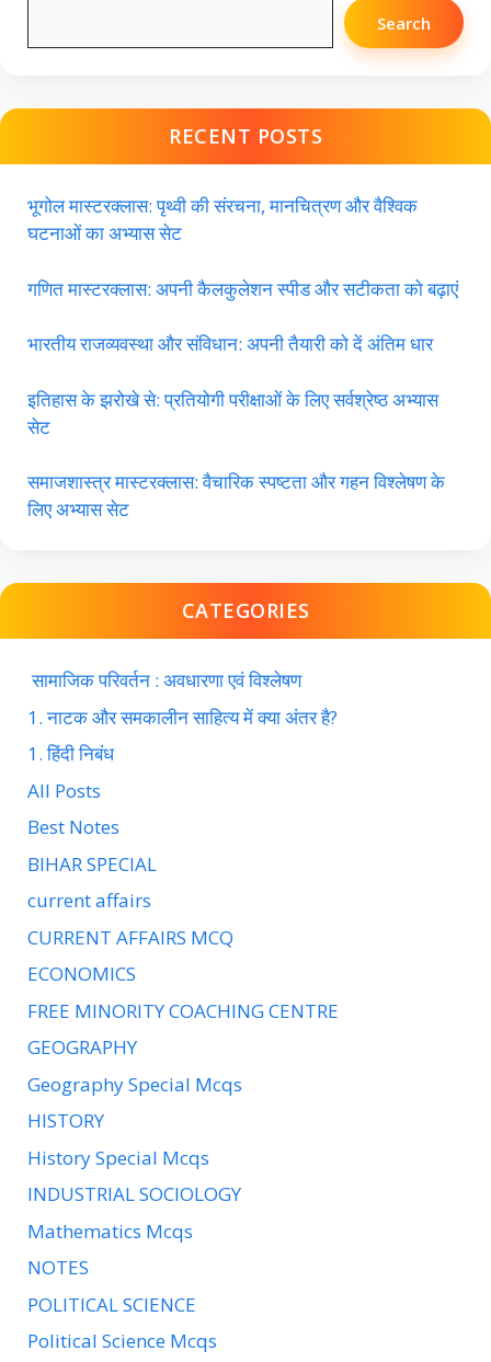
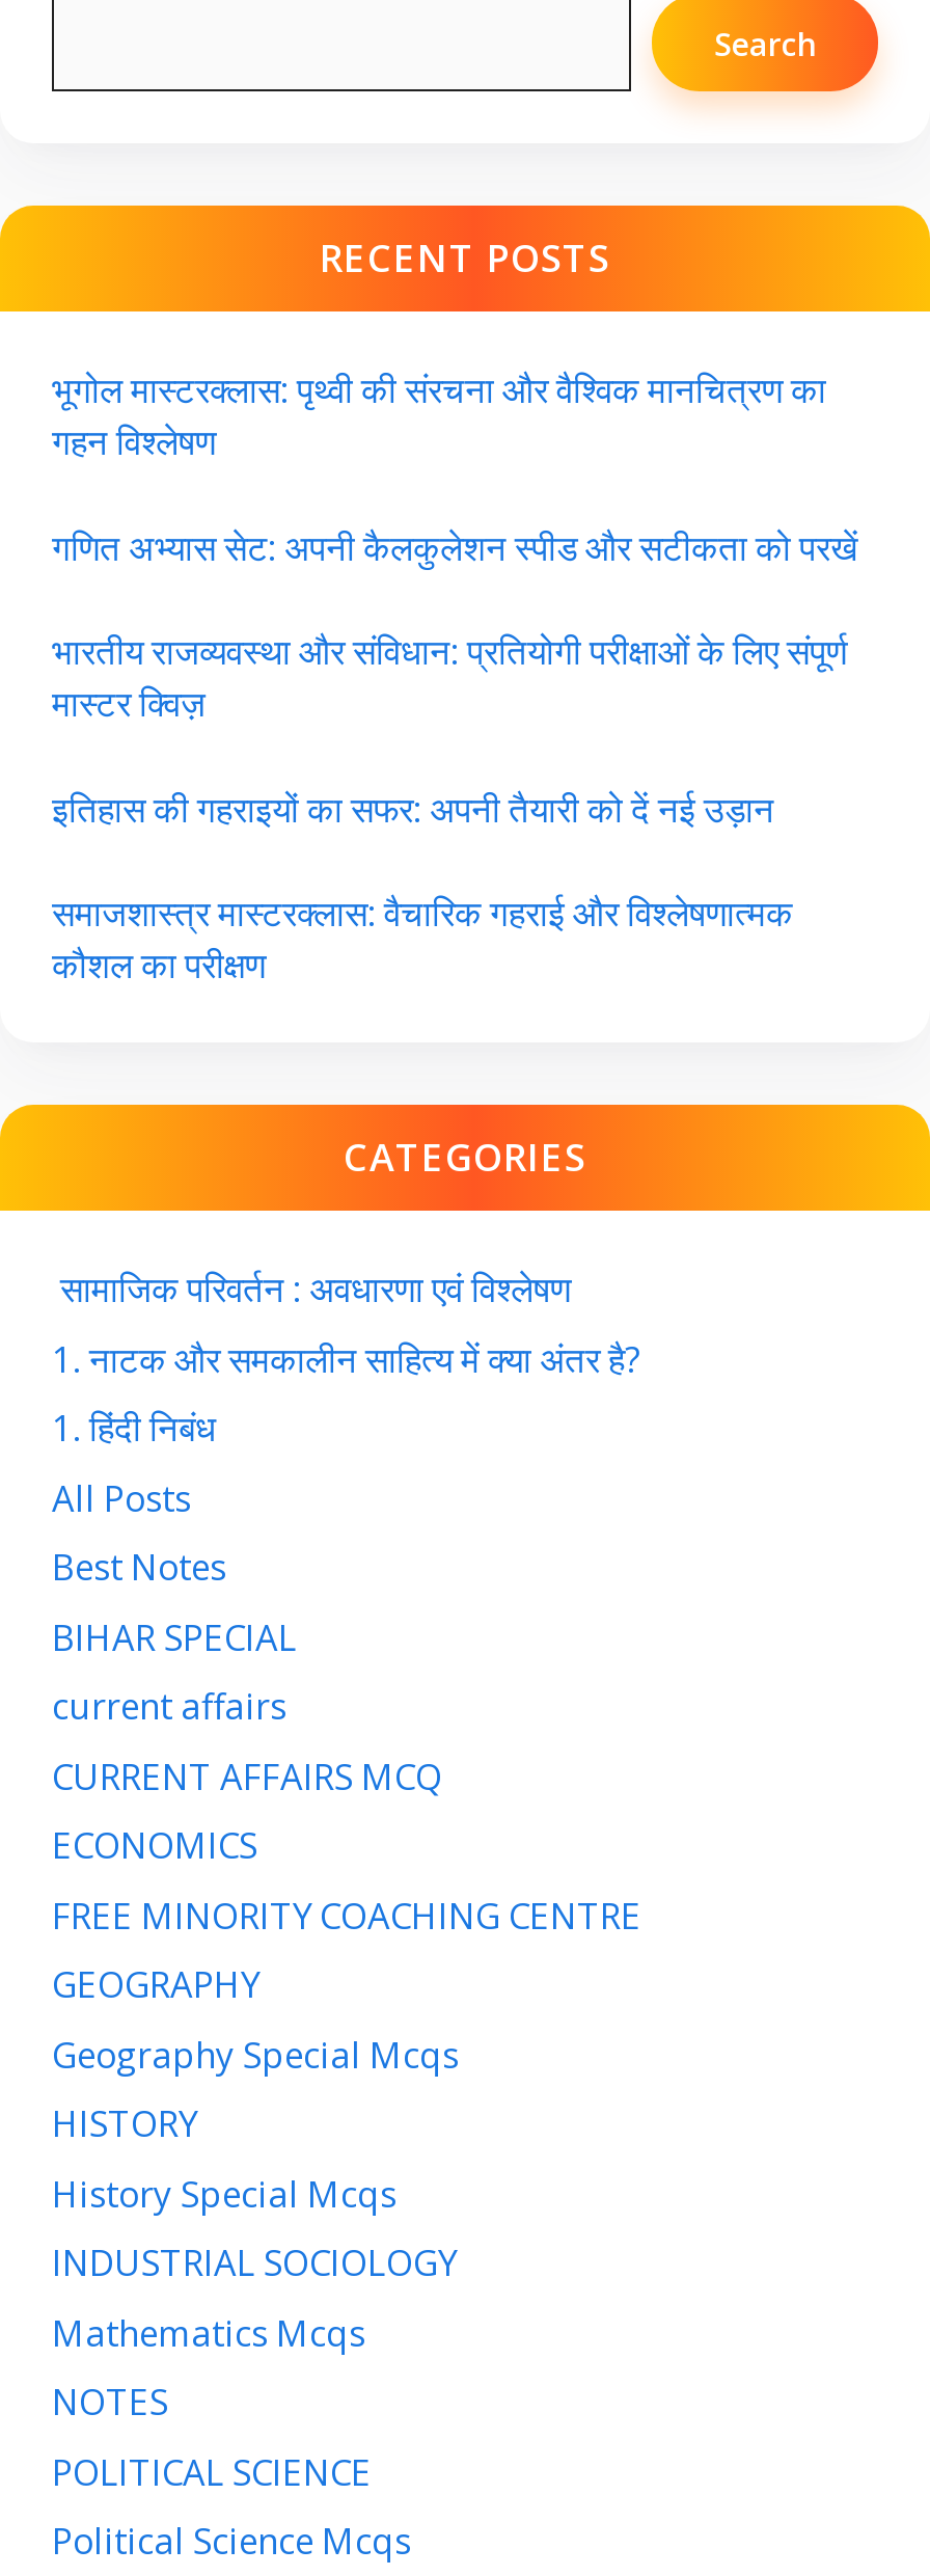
- भूगोल मास्टरक्लास: पृथ्वी की संरचना, मानचित्रण और वैश्विक
- घटनाओं का अभ्यास सेट
+ भूगोल मास्टरक्लास: पृथ्वी की संरचना और वैश्विक मानचित्रण का
+ गहन विश्लेषण

- गणित मास्टरक्लास: अपनी कैलकुलेशन स्पीड और सटीकता को बढ़ाएं
+ गणित अभ्यास सेट: अपनी कैलकुलेशन स्पीड और सटीकता को परखें

- भारतीय राजव्यवस्था और संविधान: अपनी तैयारी को दें अंतिम धार
+ भारतीय राजव्यवस्था और संविधान: प्रतियोगी परीक्षाओं के लिए संपूर्ण
+ मास्टर क्विज़

- इतिहास के झरोखे से: प्रतियोगी परीक्षाओं के लिए सर्वश्रेष्ठ अभ्यास
- सेट
+ इतिहास की गहराइयों का सफर: अपनी तैयारी को दें नई उड़ान

- समाजशास्त्र मास्टरक्लास: वैचारिक स्पष्टता और गहन विश्लेषण के
- लिए अभ्यास सेट
+ समाजशास्त्र मास्टरक्लास: वैचारिक गहराई और विश्लेषणात्मक
+ कौशल का परीक्षण
